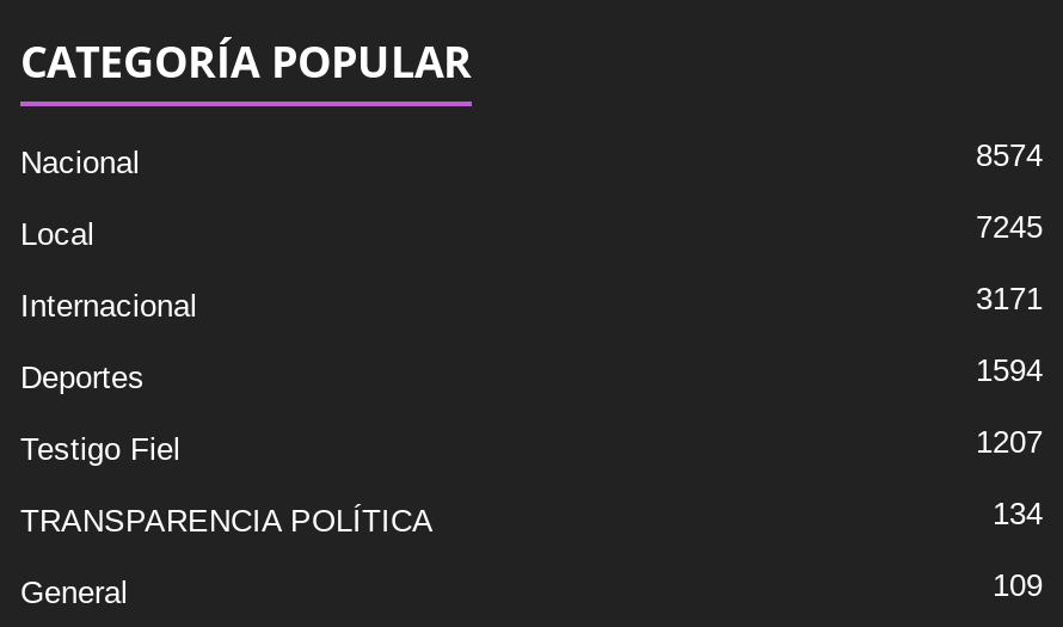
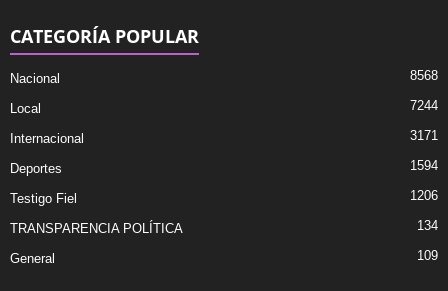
- 8574
+ 8568

- 7245
+ 7244

- 1207
+ 1206
